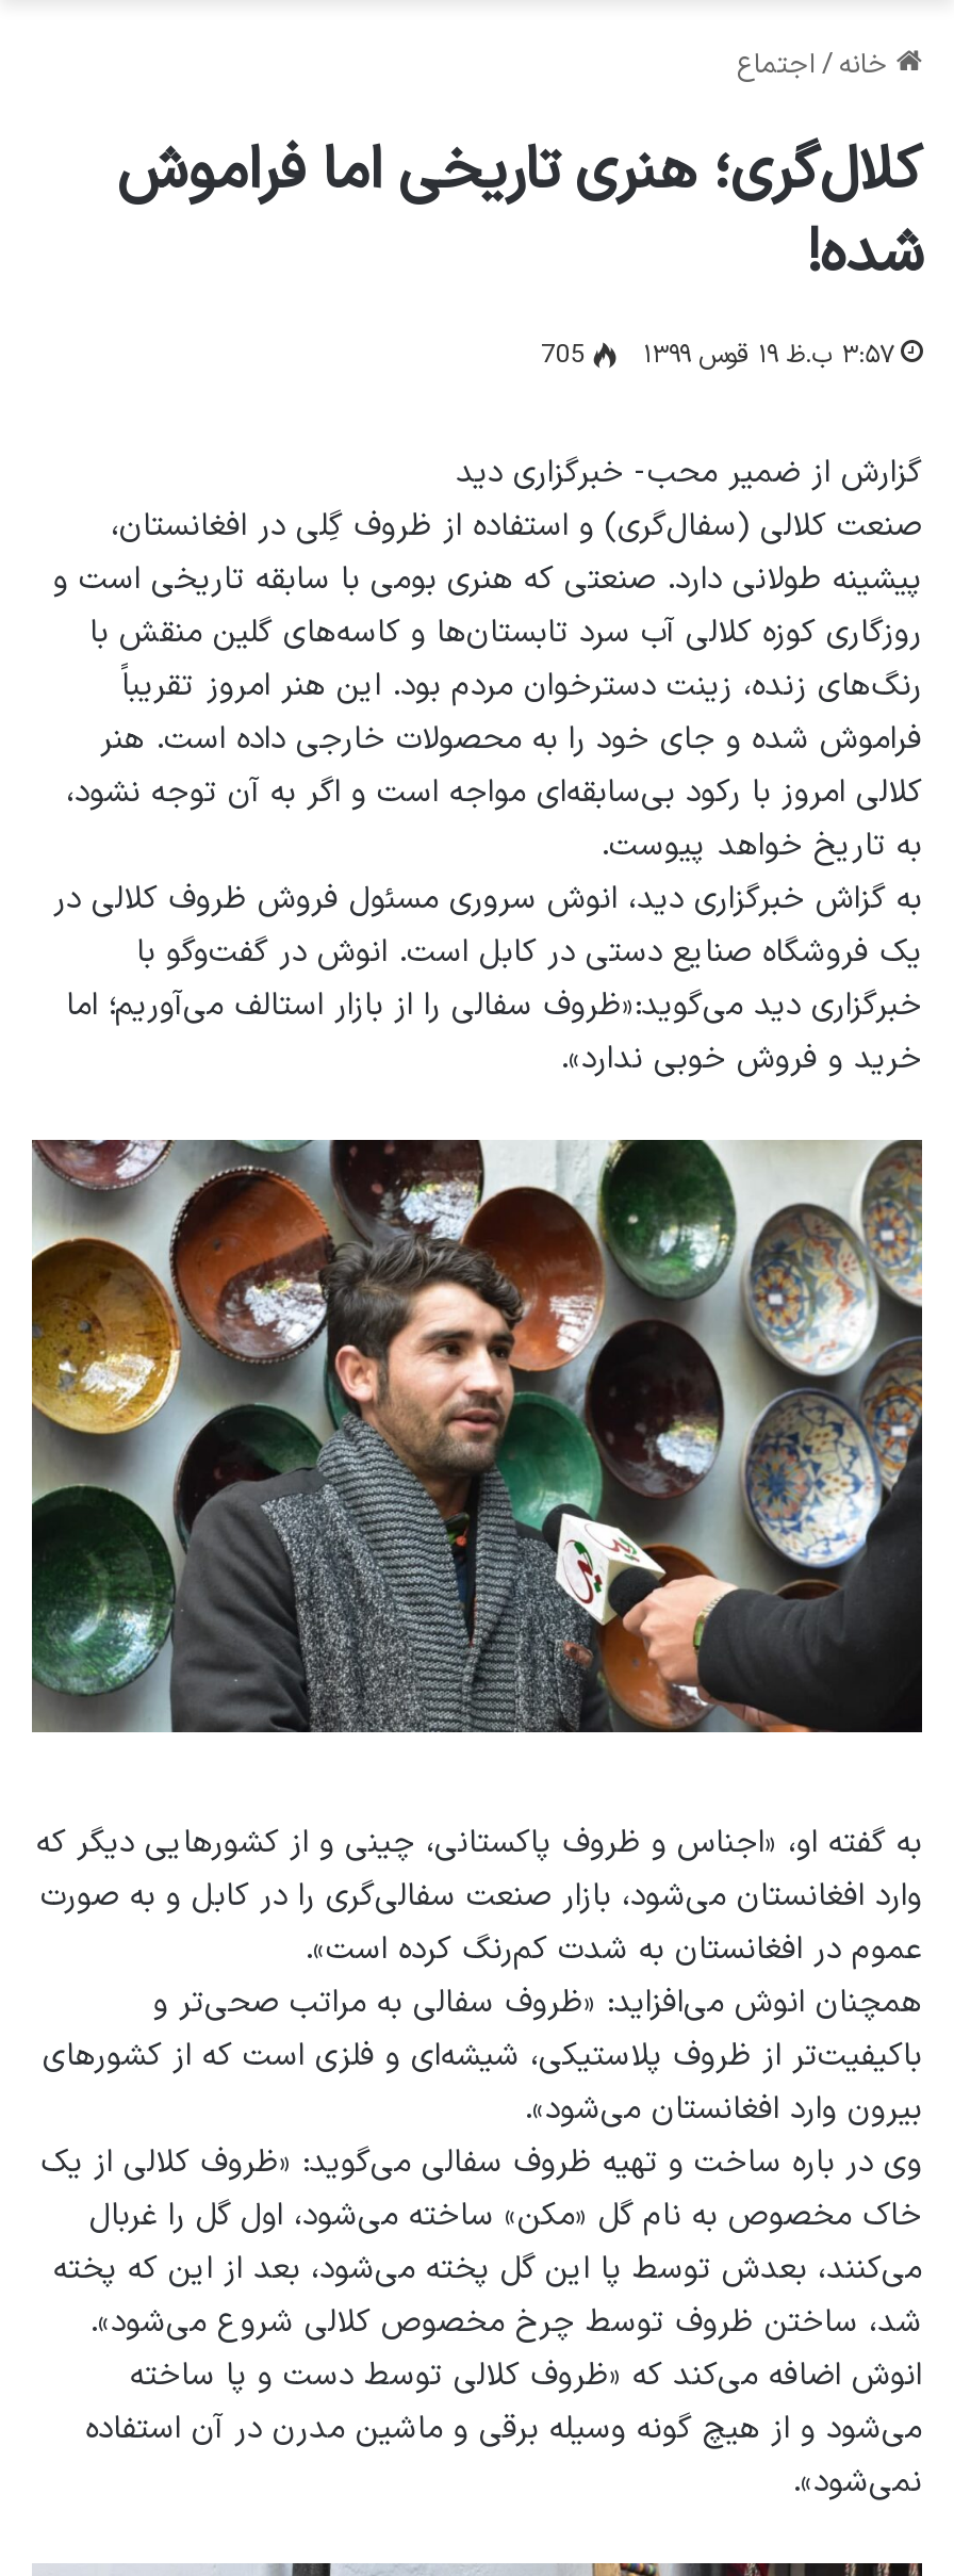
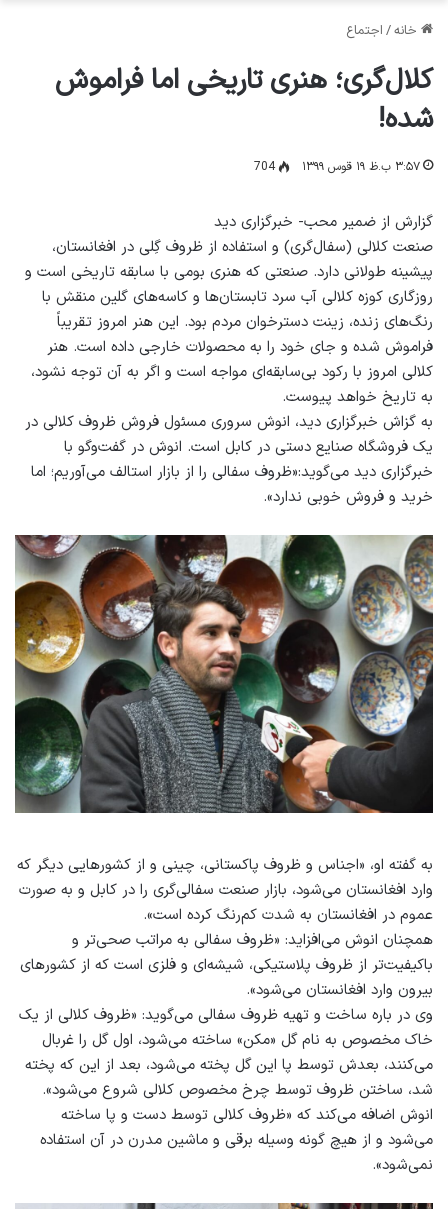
- 705
+ 704
